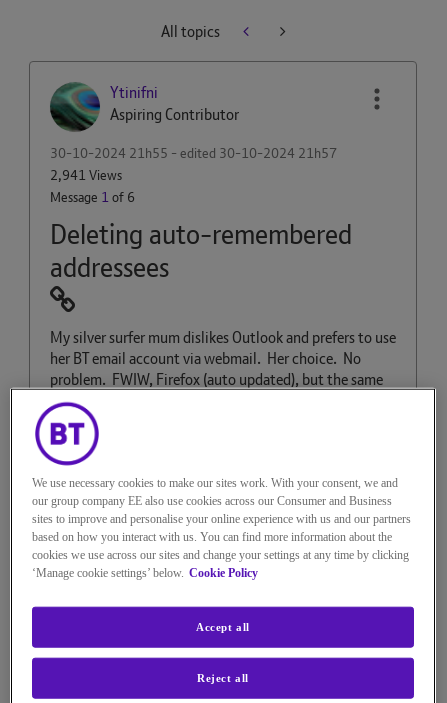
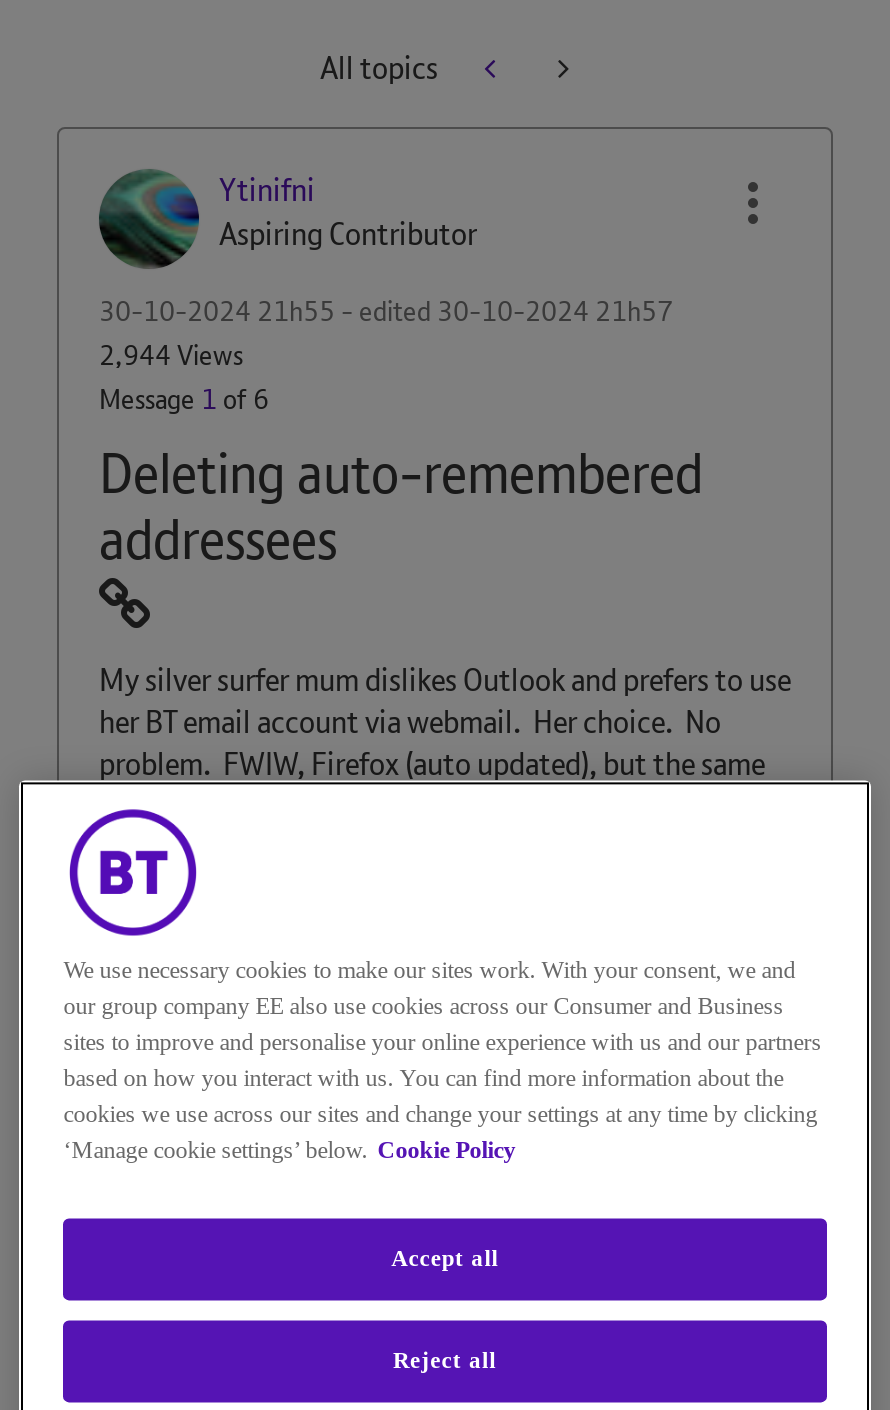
- 2,941 Views
+ 2,944 Views
